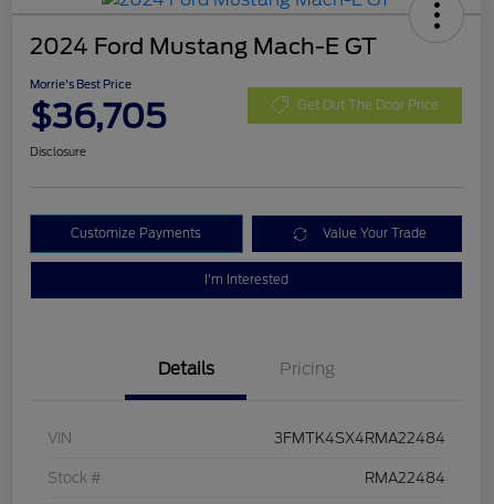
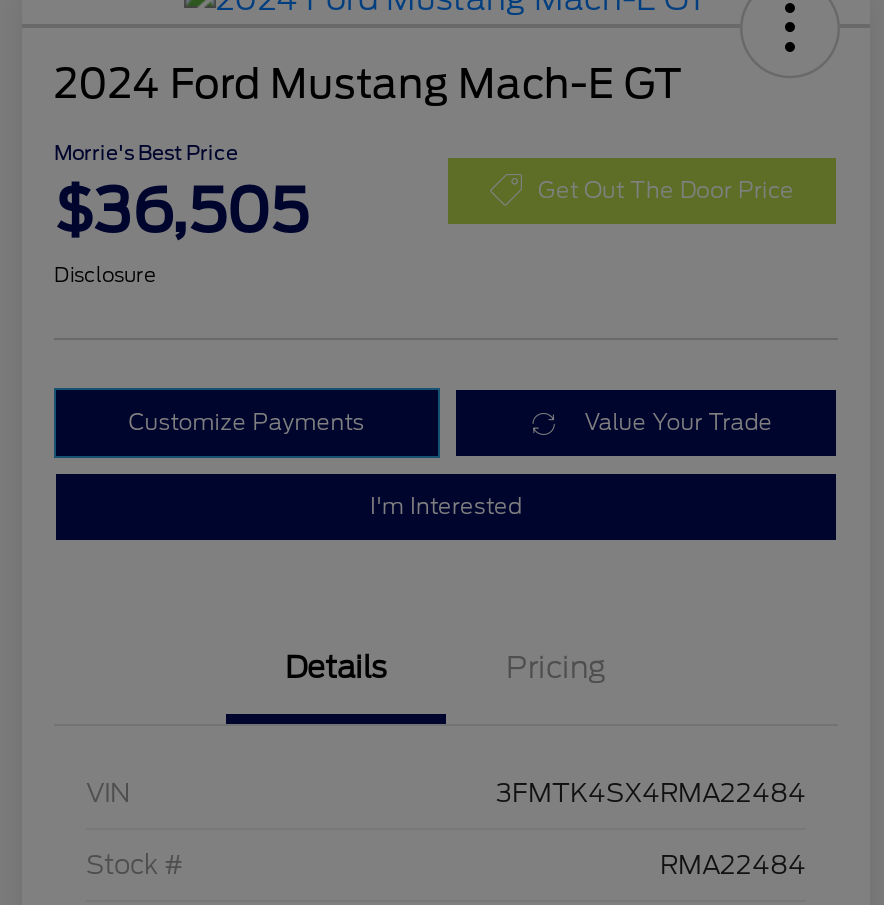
- $36,705
+ $36,505
